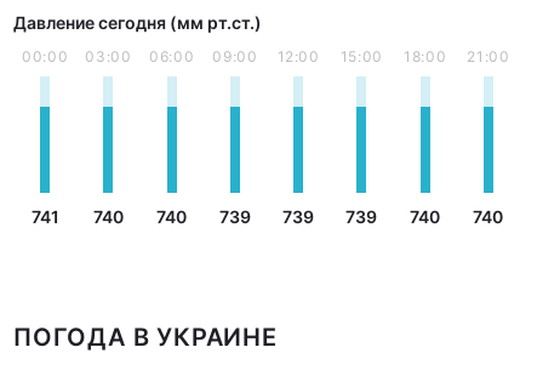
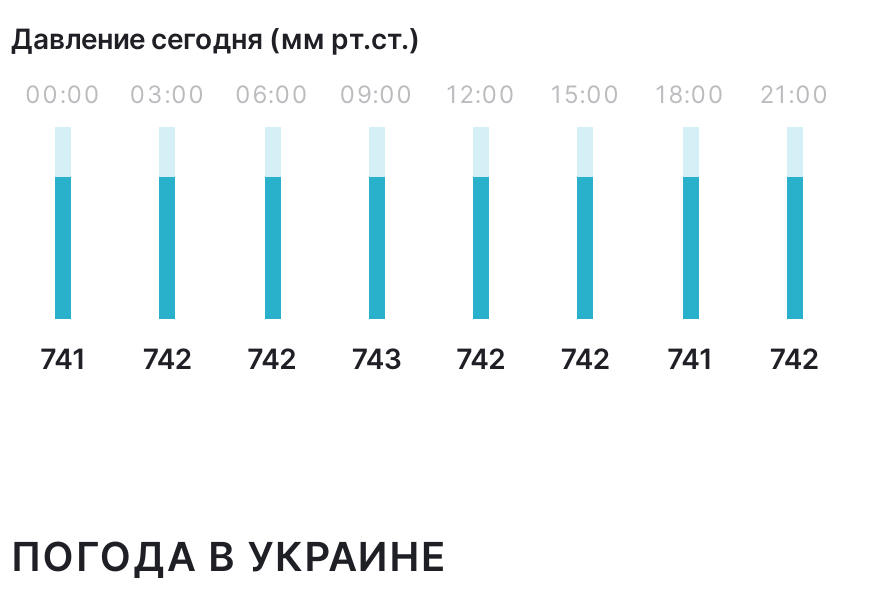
- 740
+ 742

- 740
+ 742

- 739
+ 743

- 739
+ 742

- 739
+ 742

- 740
+ 741

- 740
+ 742
